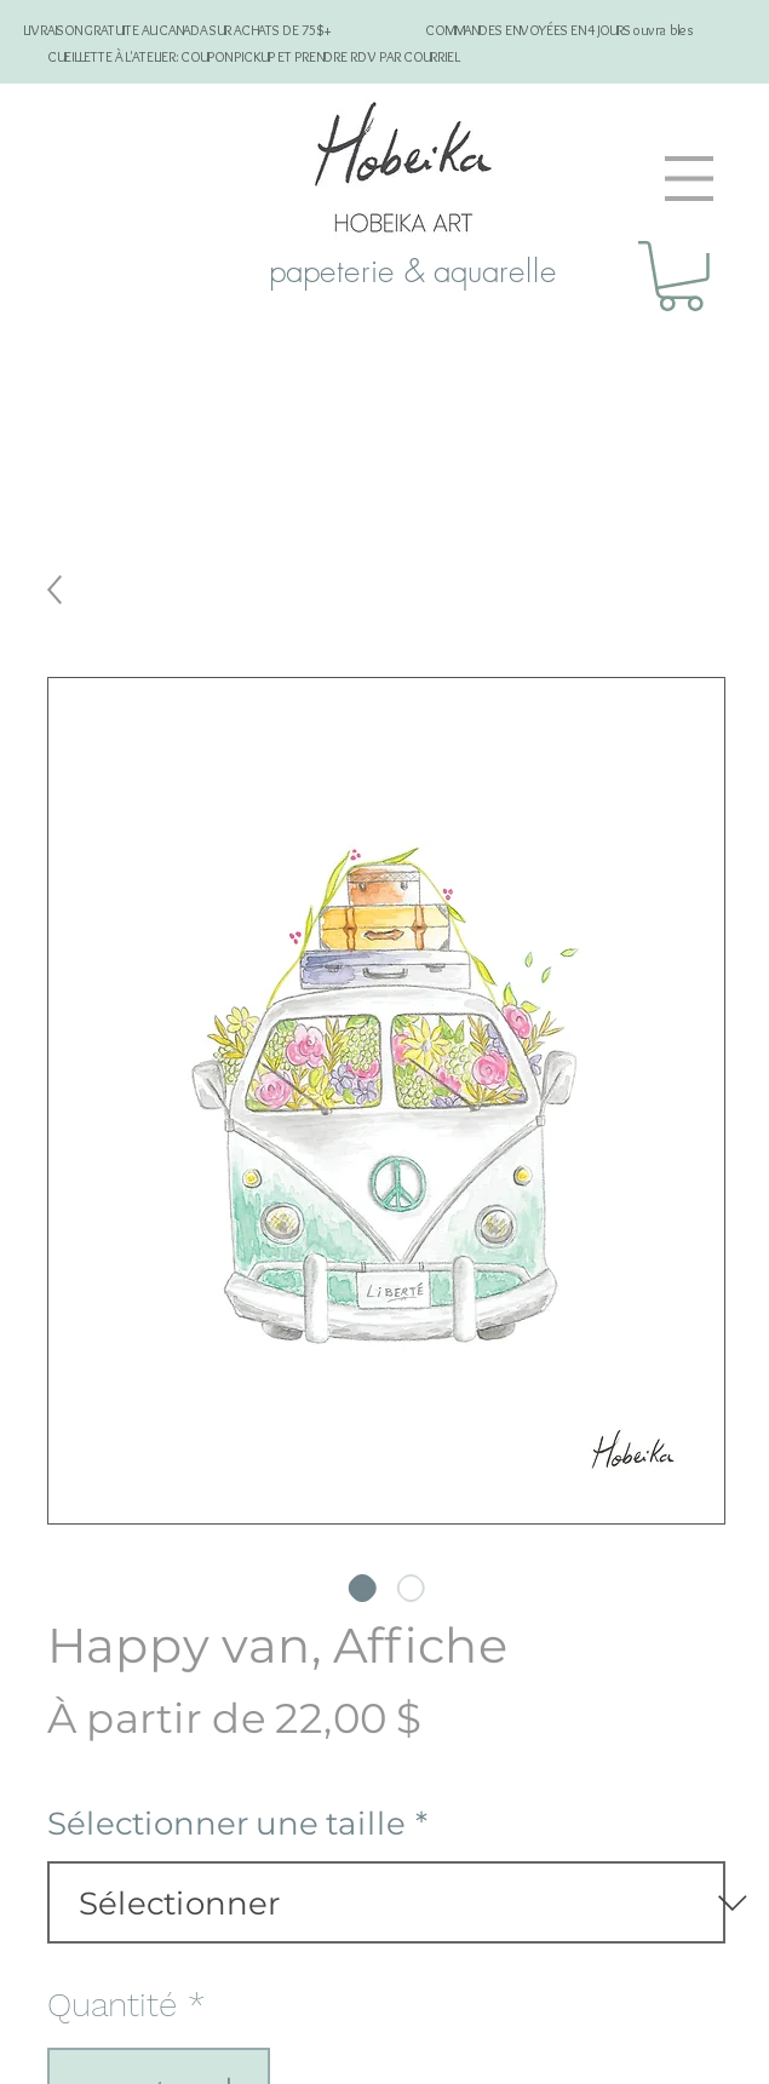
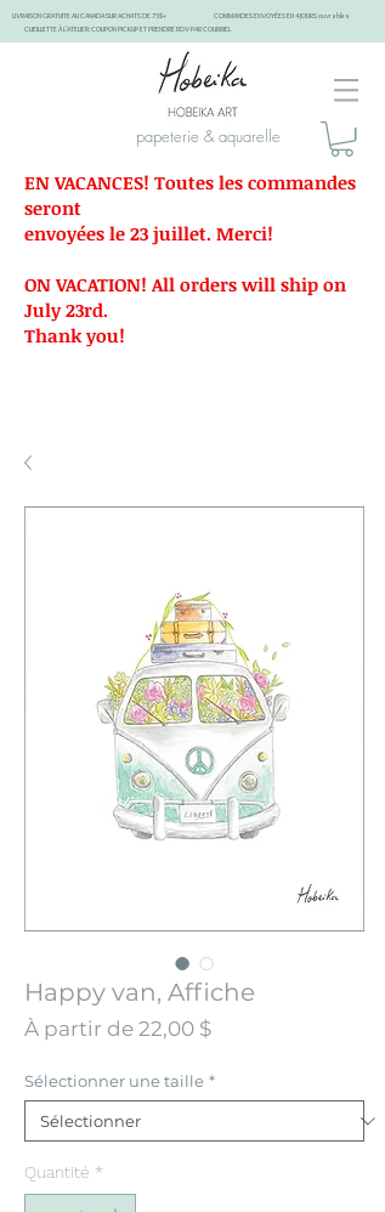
+ EN VACANCES! Toutes les commandes
+ seront
+ envoyées le 23 juillet. Merci!
+ ON VACATION! All orders will ship on
+ July 23rd.
+ Thank you!
